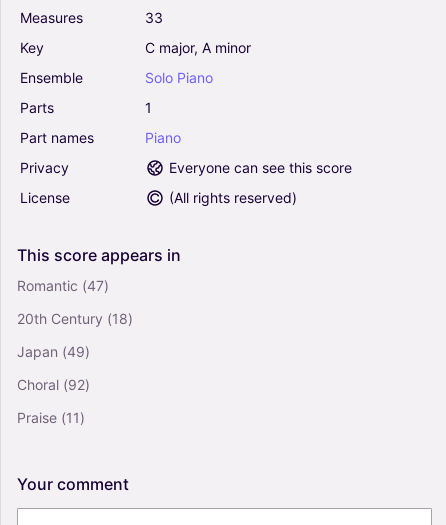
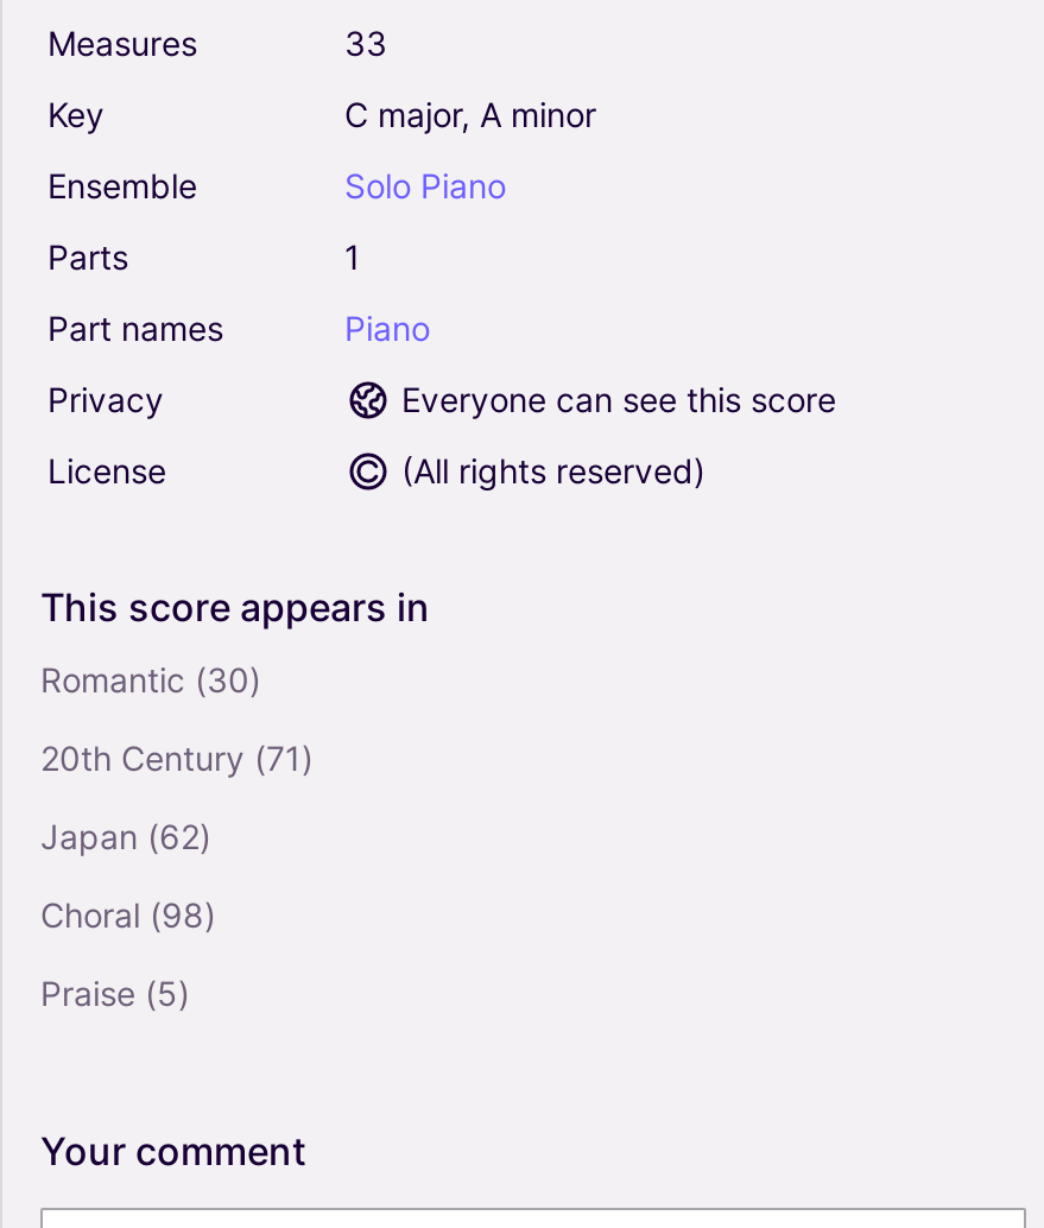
- Romantic (47)
+ Romantic (30)

- 20th Century (18)
+ 20th Century (71)

- Japan (49)
+ Japan (62)

- Choral (92)
+ Choral (98)

- Praise (11)
+ Praise (5)
